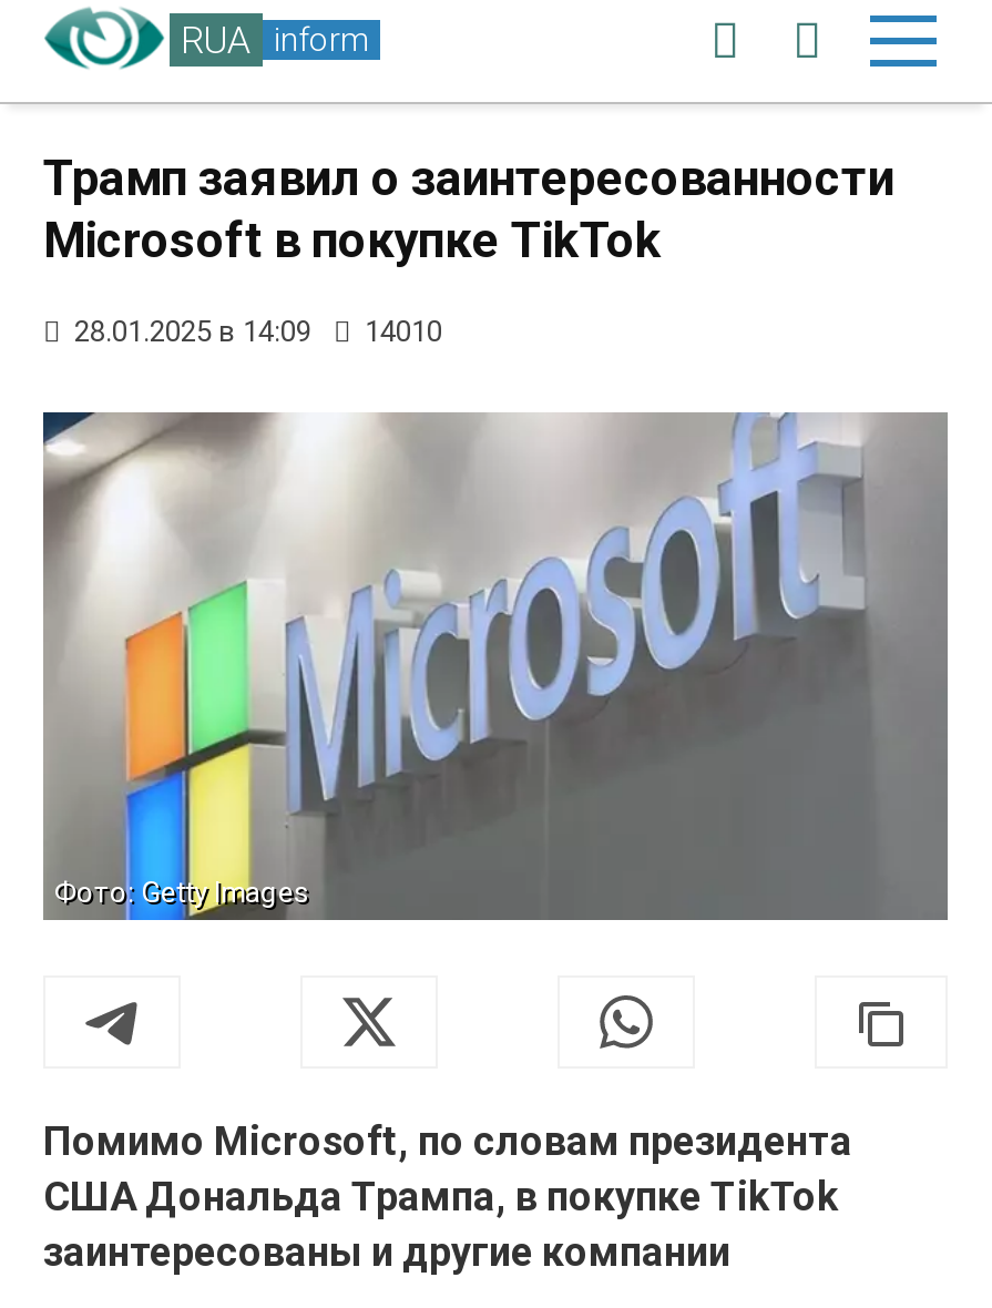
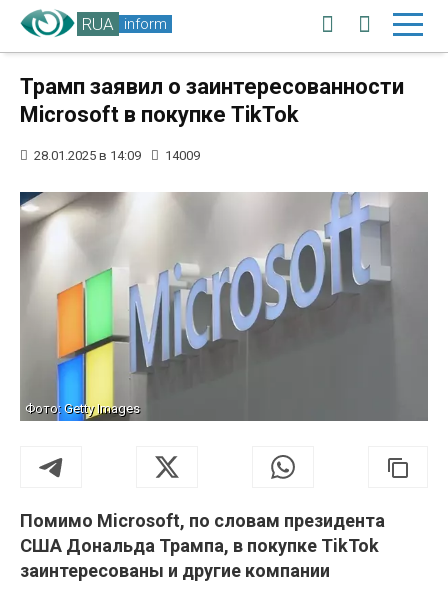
- 28.01.2025 в 14:09 14010
+ 28.01.2025 в 14:09 14009
